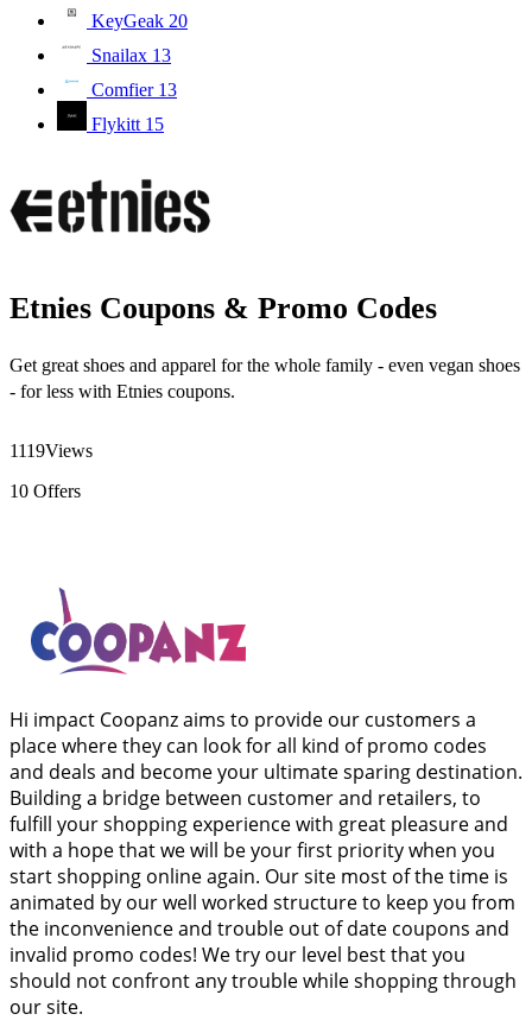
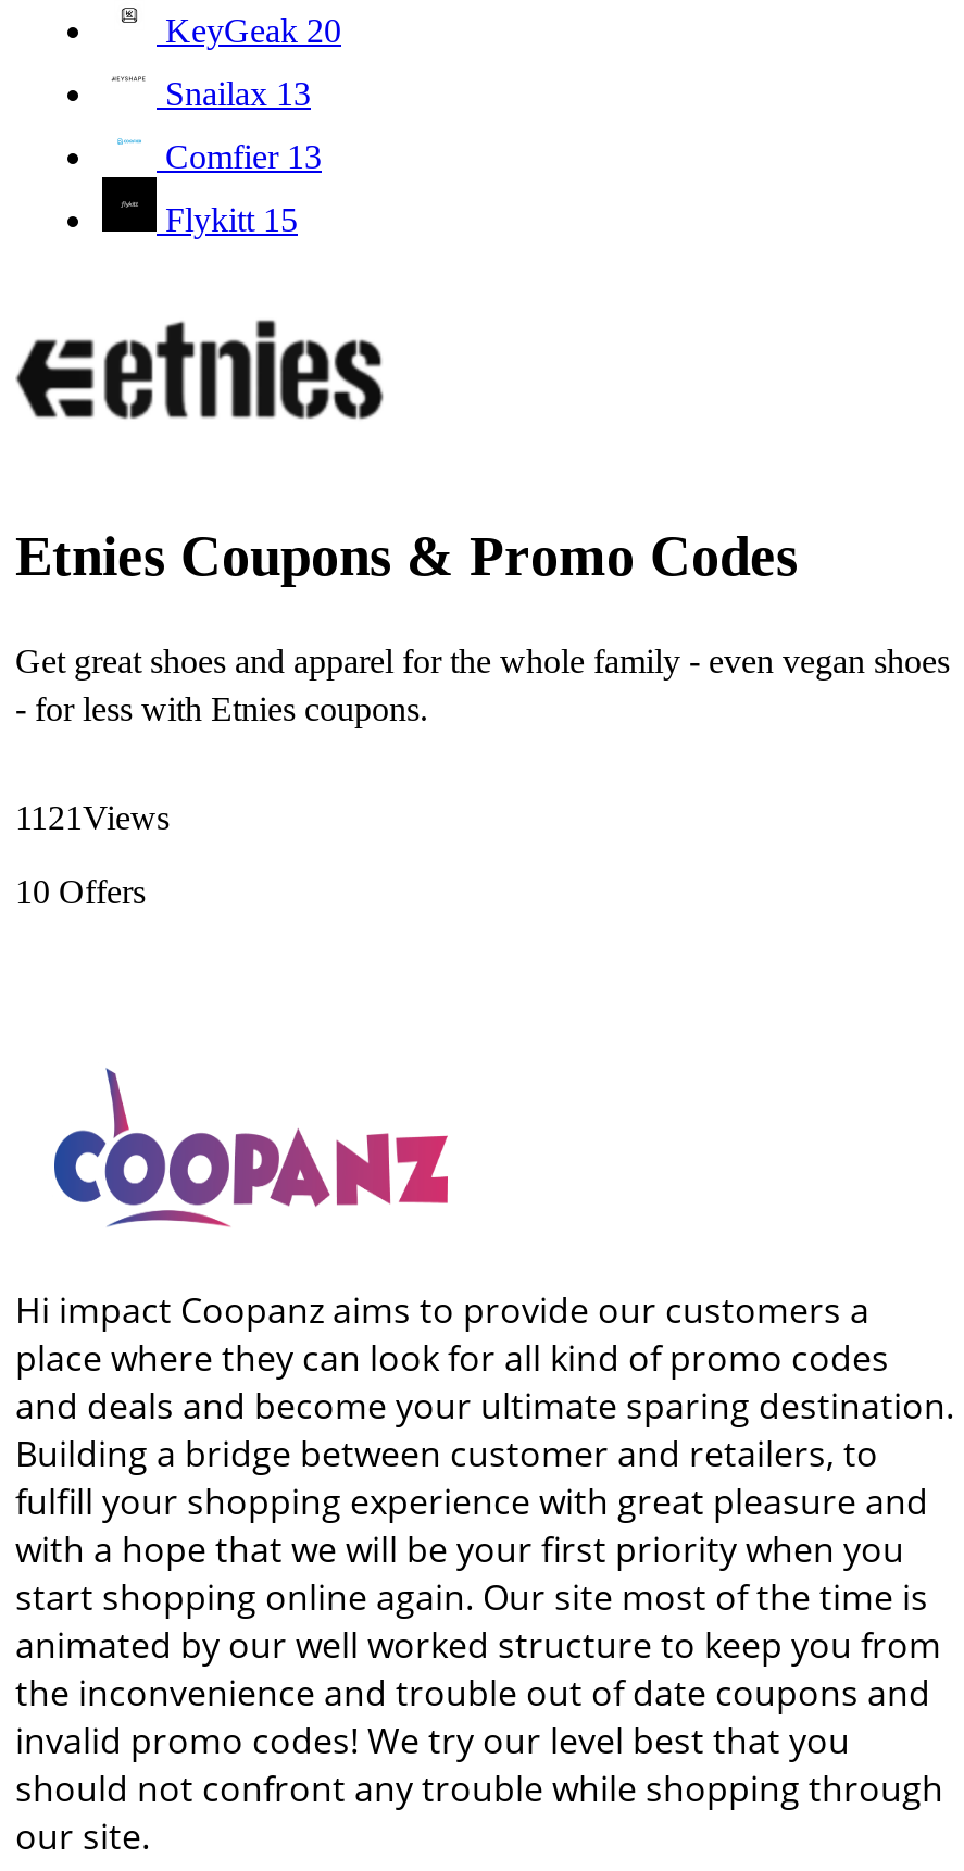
- 1119 Views
+ 1121 Views
